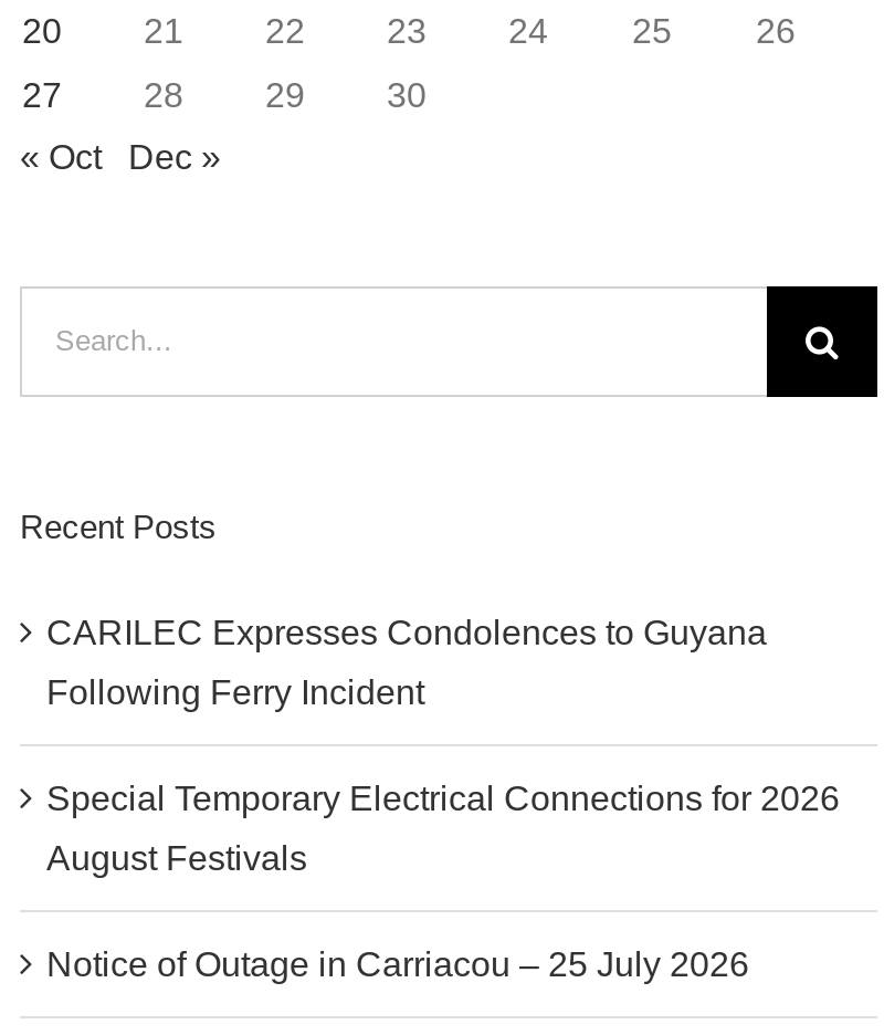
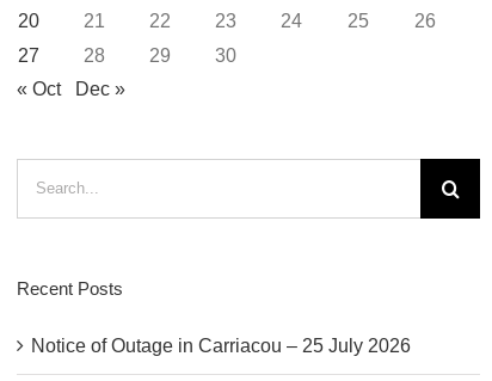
- CARILEC Expresses Condolences to Guyana
- Following Ferry Incident
- Special Temporary Electrical Connections for 2026
- August Festivals
